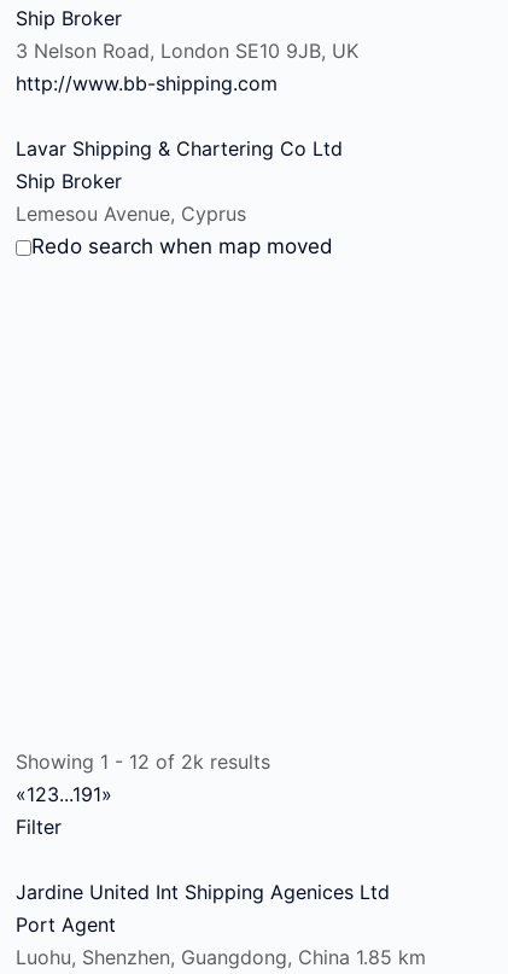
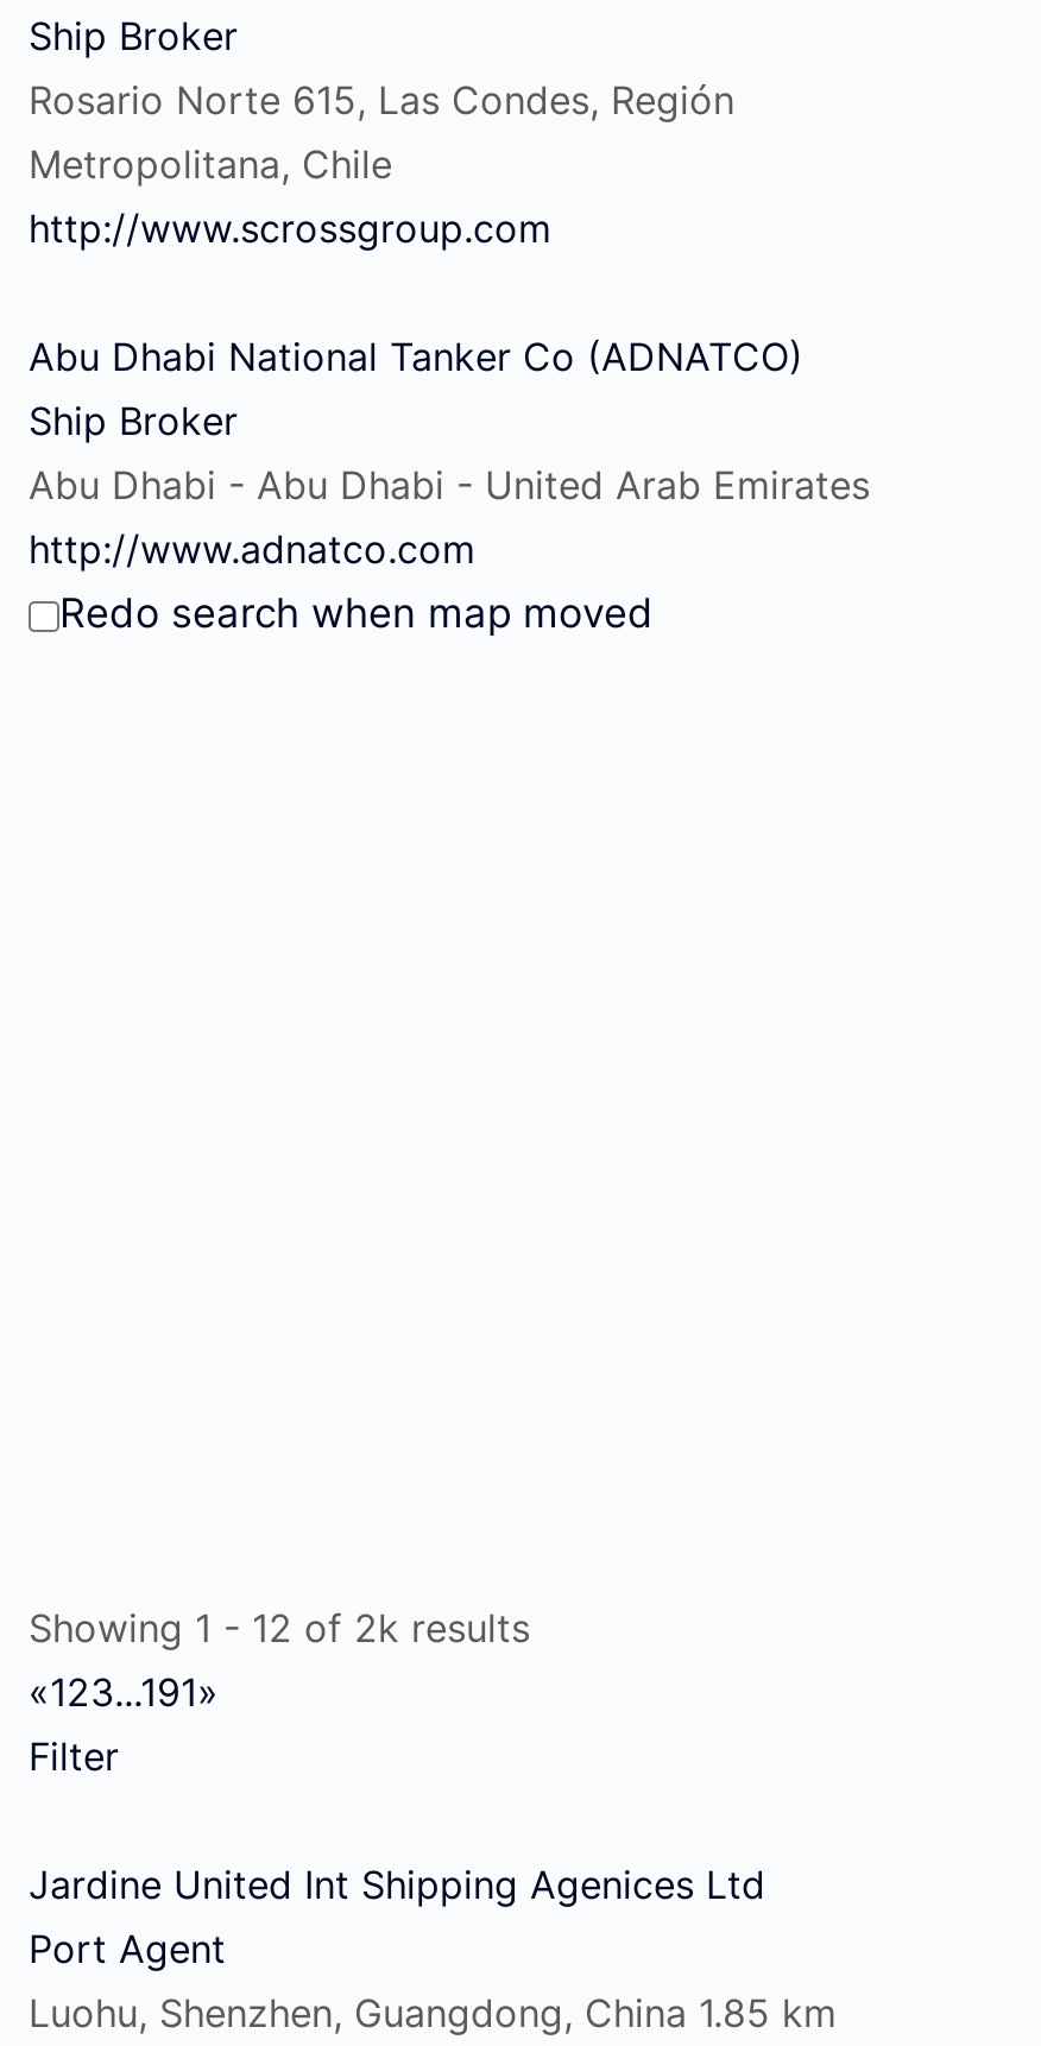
- 3 Nelson Road, London SE10 9JB, UK
- http://www.bb-shipping.com
+ Rosario Norte 615, Las Condes, Región
+ Metropolitana, Chile
+ http://www.scrossgroup.com

- Lavar Shipping & Chartering Co Ltd
+ Abu Dhabi National Tanker Co (ADNATCO)

- Lemesou Avenue, Cyprus
+ Abu Dhabi - Abu Dhabi - United Arab Emirates
+ http://www.adnatco.com
